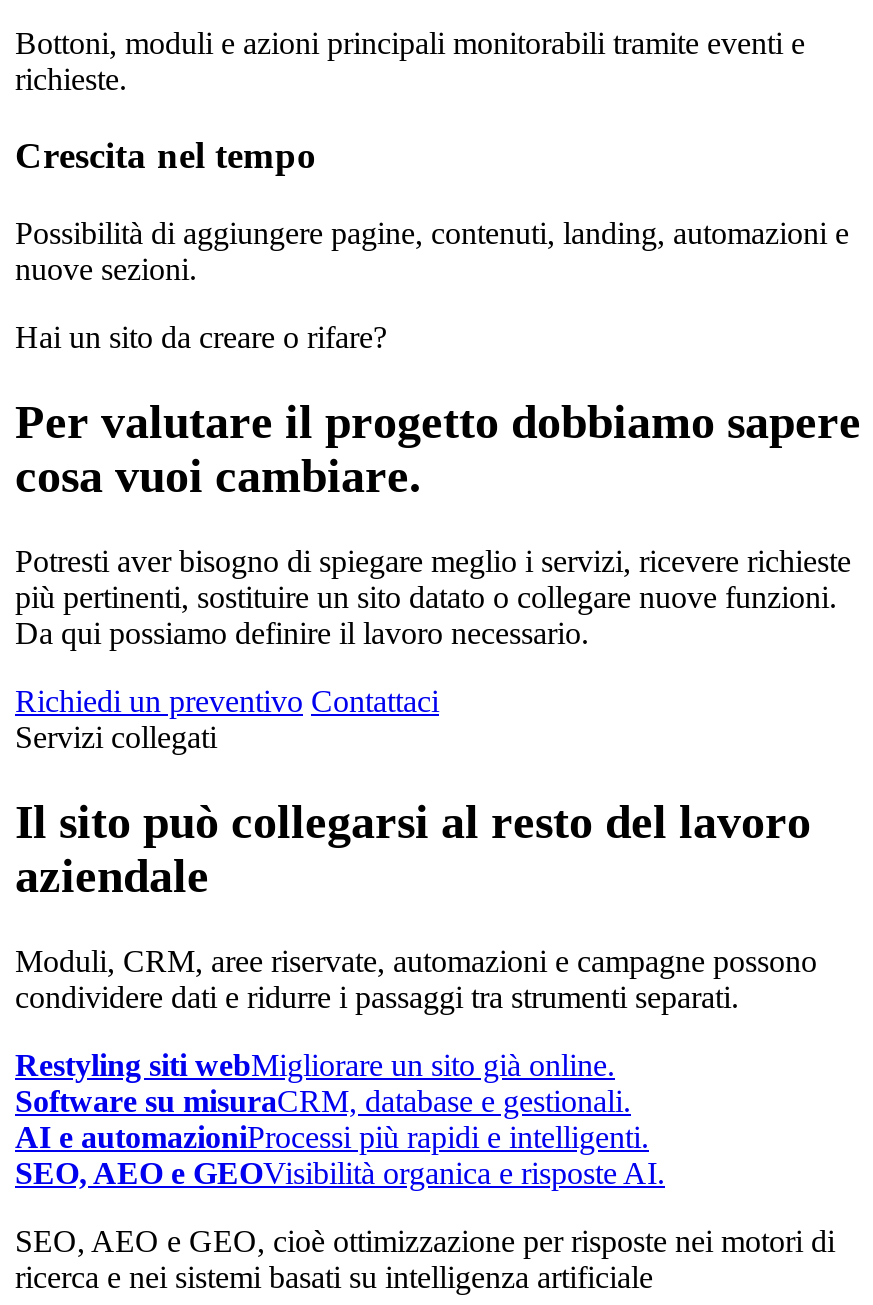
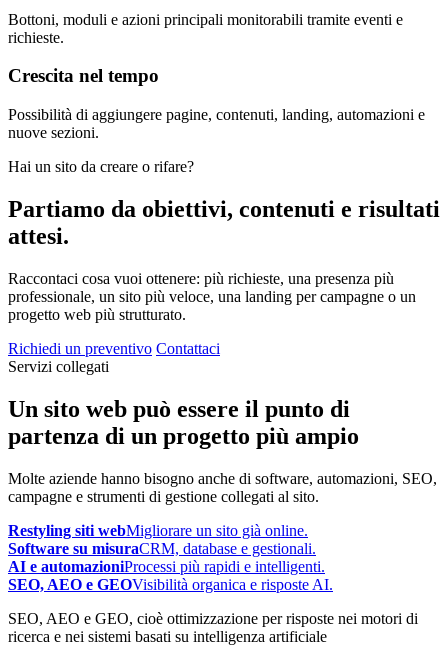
- Per valutare il progetto dobbiamo sapere
- cosa vuoi cambiare.
+ Partiamo da obiettivi, contenuti e risultati
+ attesi.

- Potresti aver bisogno di spiegare meglio i servizi, ricevere richieste
- più pertinenti, sostituire un sito datato o collegare nuove funzioni.
- Da qui possiamo definire il lavoro necessario.
+ Raccontaci cosa vuoi ottenere: più richieste, una presenza più
+ professionale, un sito più veloce, una landing per campagne o un
+ progetto web più strutturato.

- Il sito può collegarsi al resto del lavoro
- aziendale
+ Un sito web può essere il punto di
+ partenza di un progetto più ampio

- Moduli, CRM, aree riservate, automazioni e campagne possono
- condividere dati e ridurre i passaggi tra strumenti separati.
+ Molte aziende hanno bisogno anche di software, automazioni, SEO,
+ campagne e strumenti di gestione collegati al sito.
